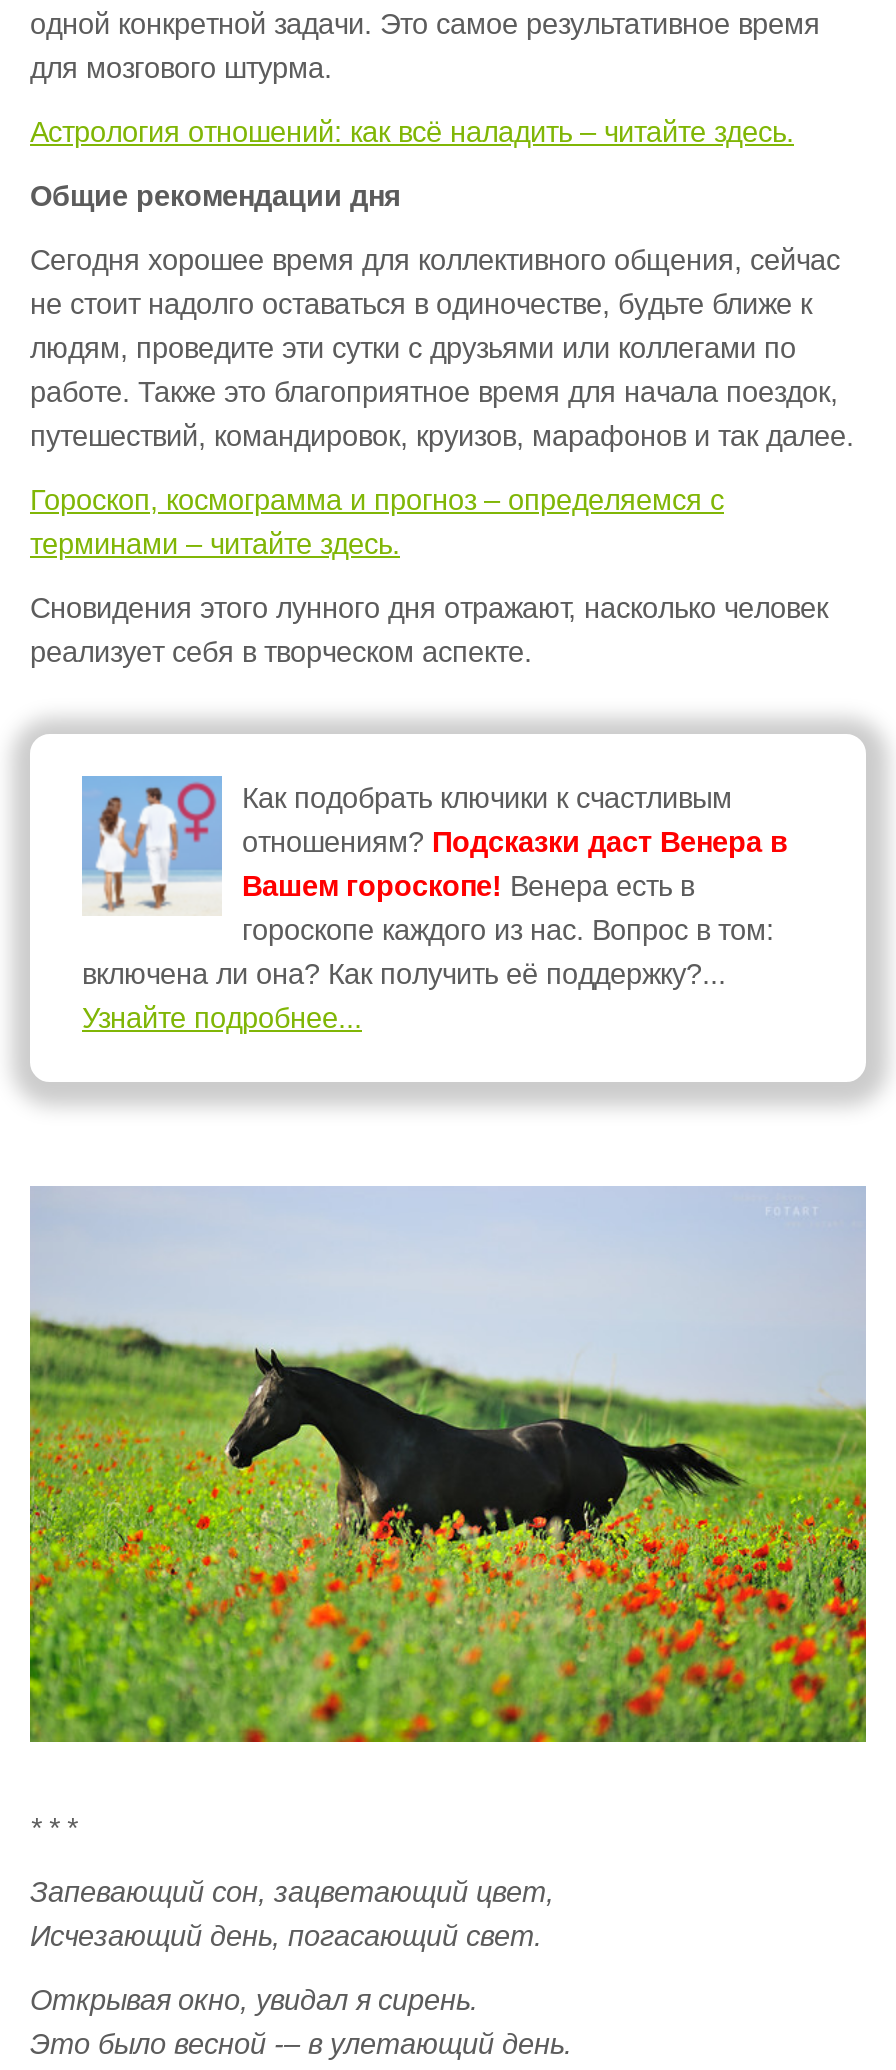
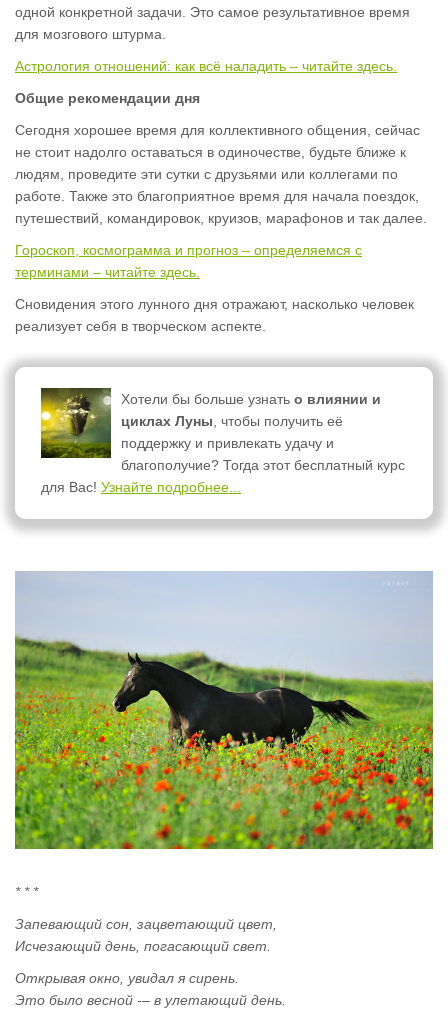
- [image]
- Как подобрать ключики к счастливым
- отношениям? Подсказки даст Венера в
- Вашем гороскопе! Венера есть в
- гороскопе каждого из нас. Вопрос в том:
- включена ли она? Как получить её поддержку?...
- Узнайте подробнее...
+ [image]
+ Хотели бы больше узнать о влиянии и
+ циклах Луны, чтобы получить её
+ поддержку и привлекать удачу и
+ благополучие? Тогда этот бесплатный курс
+ для Вас! Узнайте подробнее...
